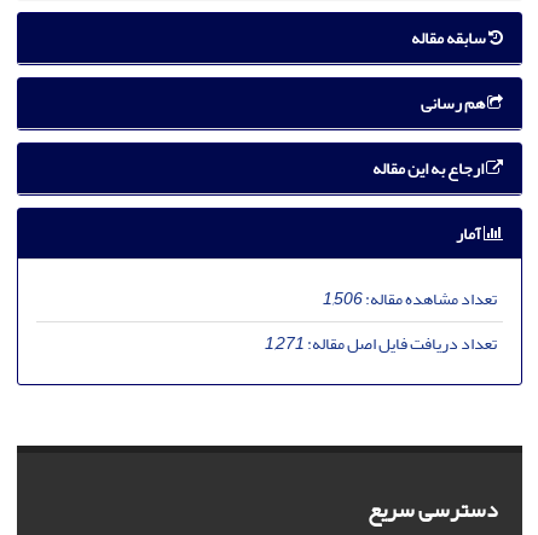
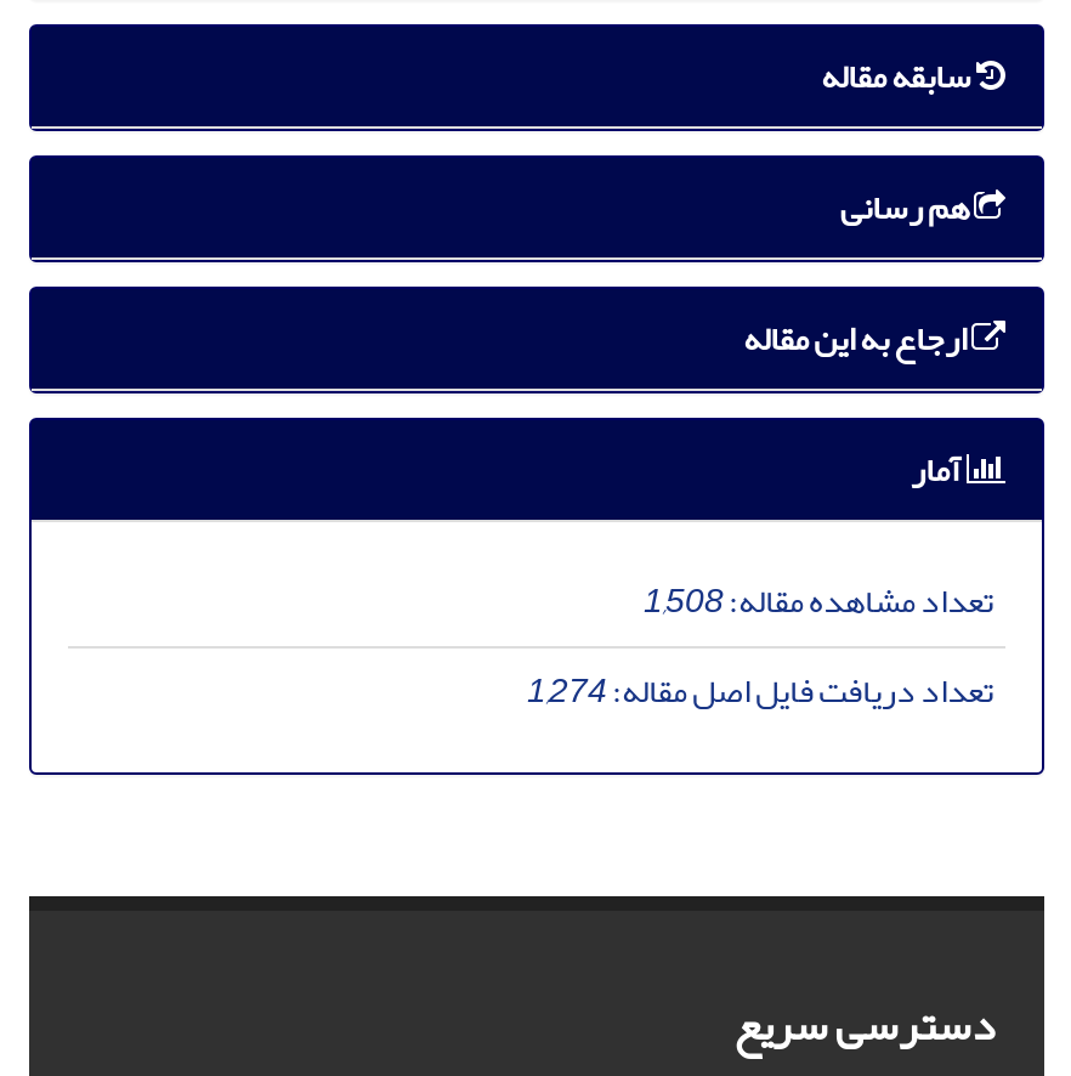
- تعداد مشاهده مقاله:1,506
+ تعداد مشاهده مقاله:1,508

- تعداد دریافت فایل اصل مقاله:1,271
+ تعداد دریافت فایل اصل مقاله:1,274
